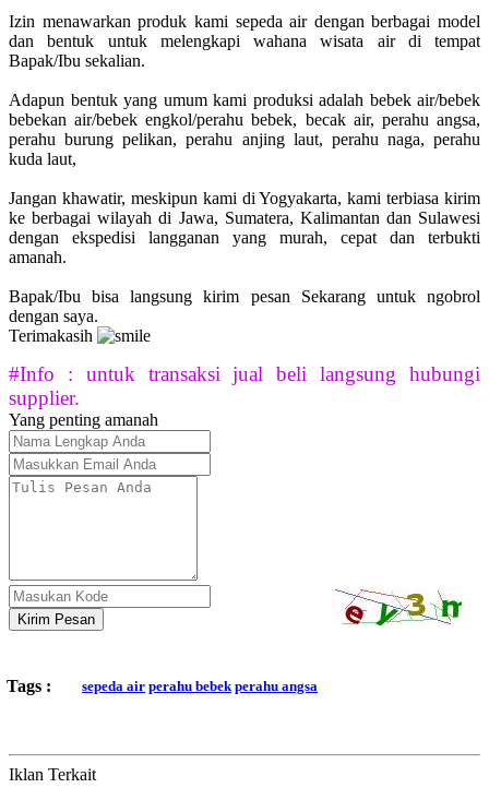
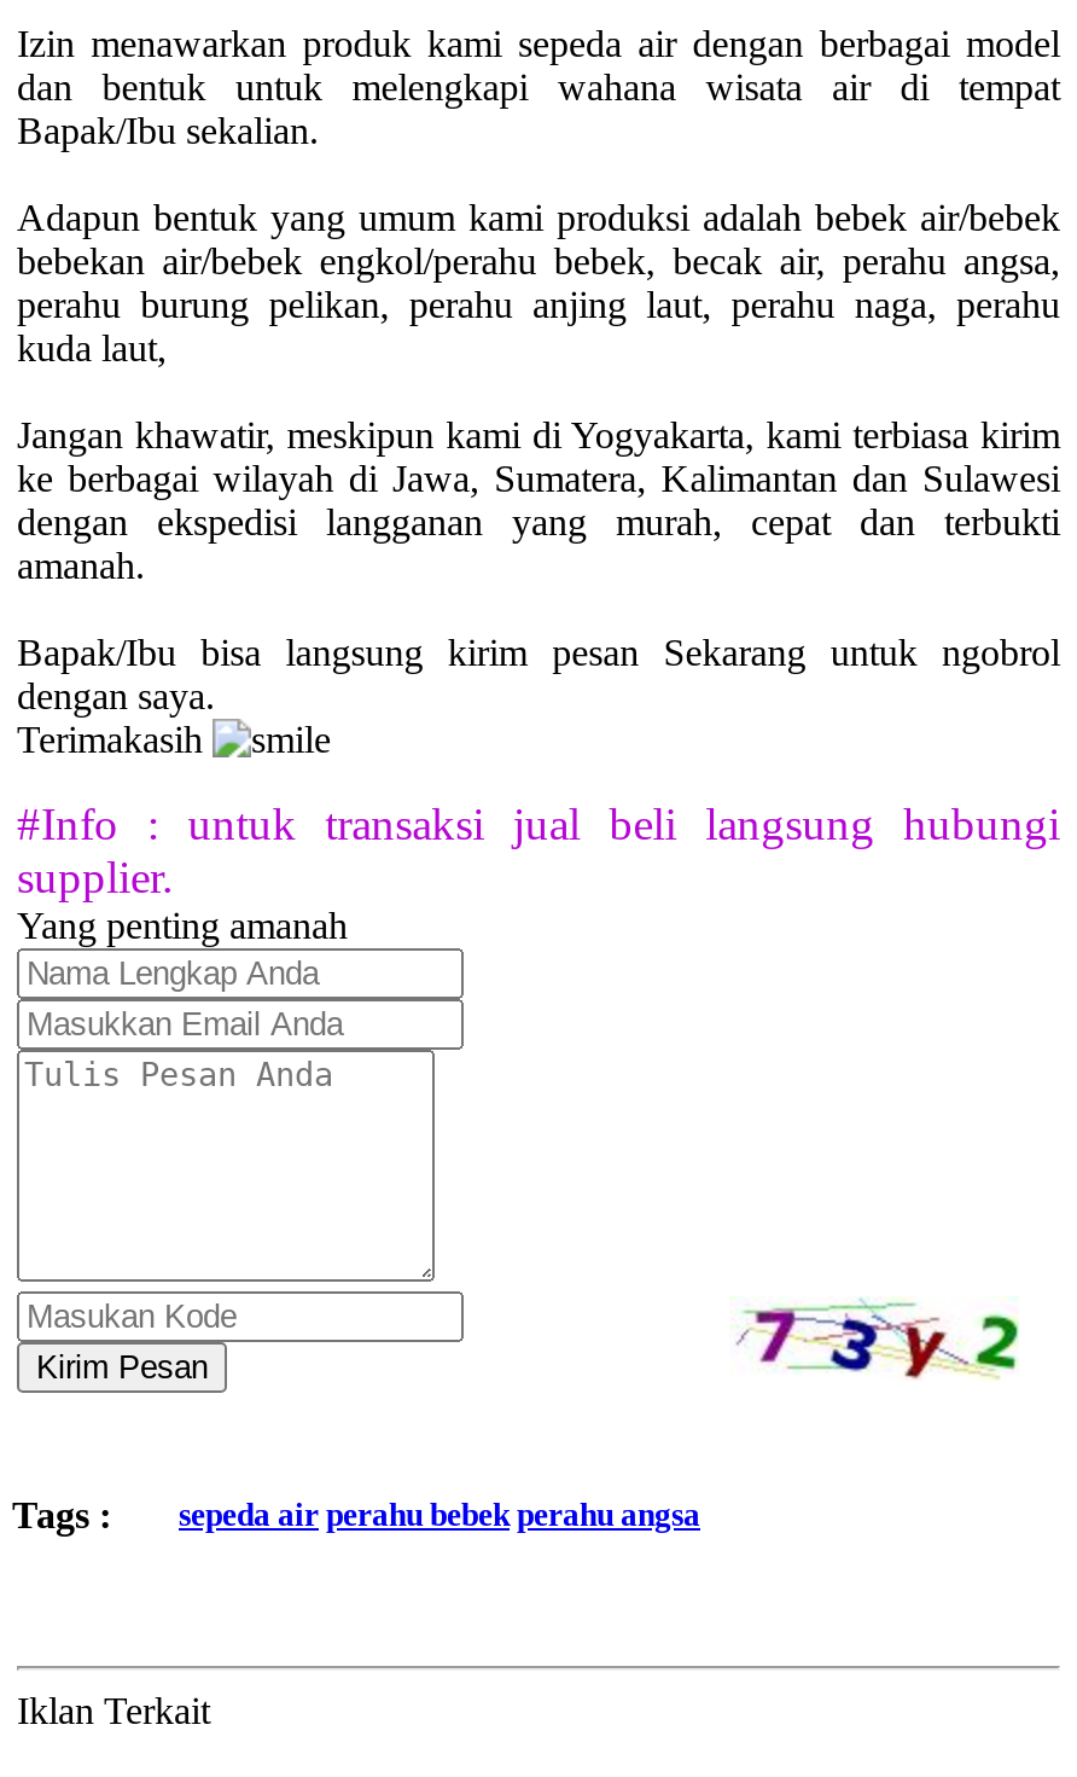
- [image]
+ [image]
